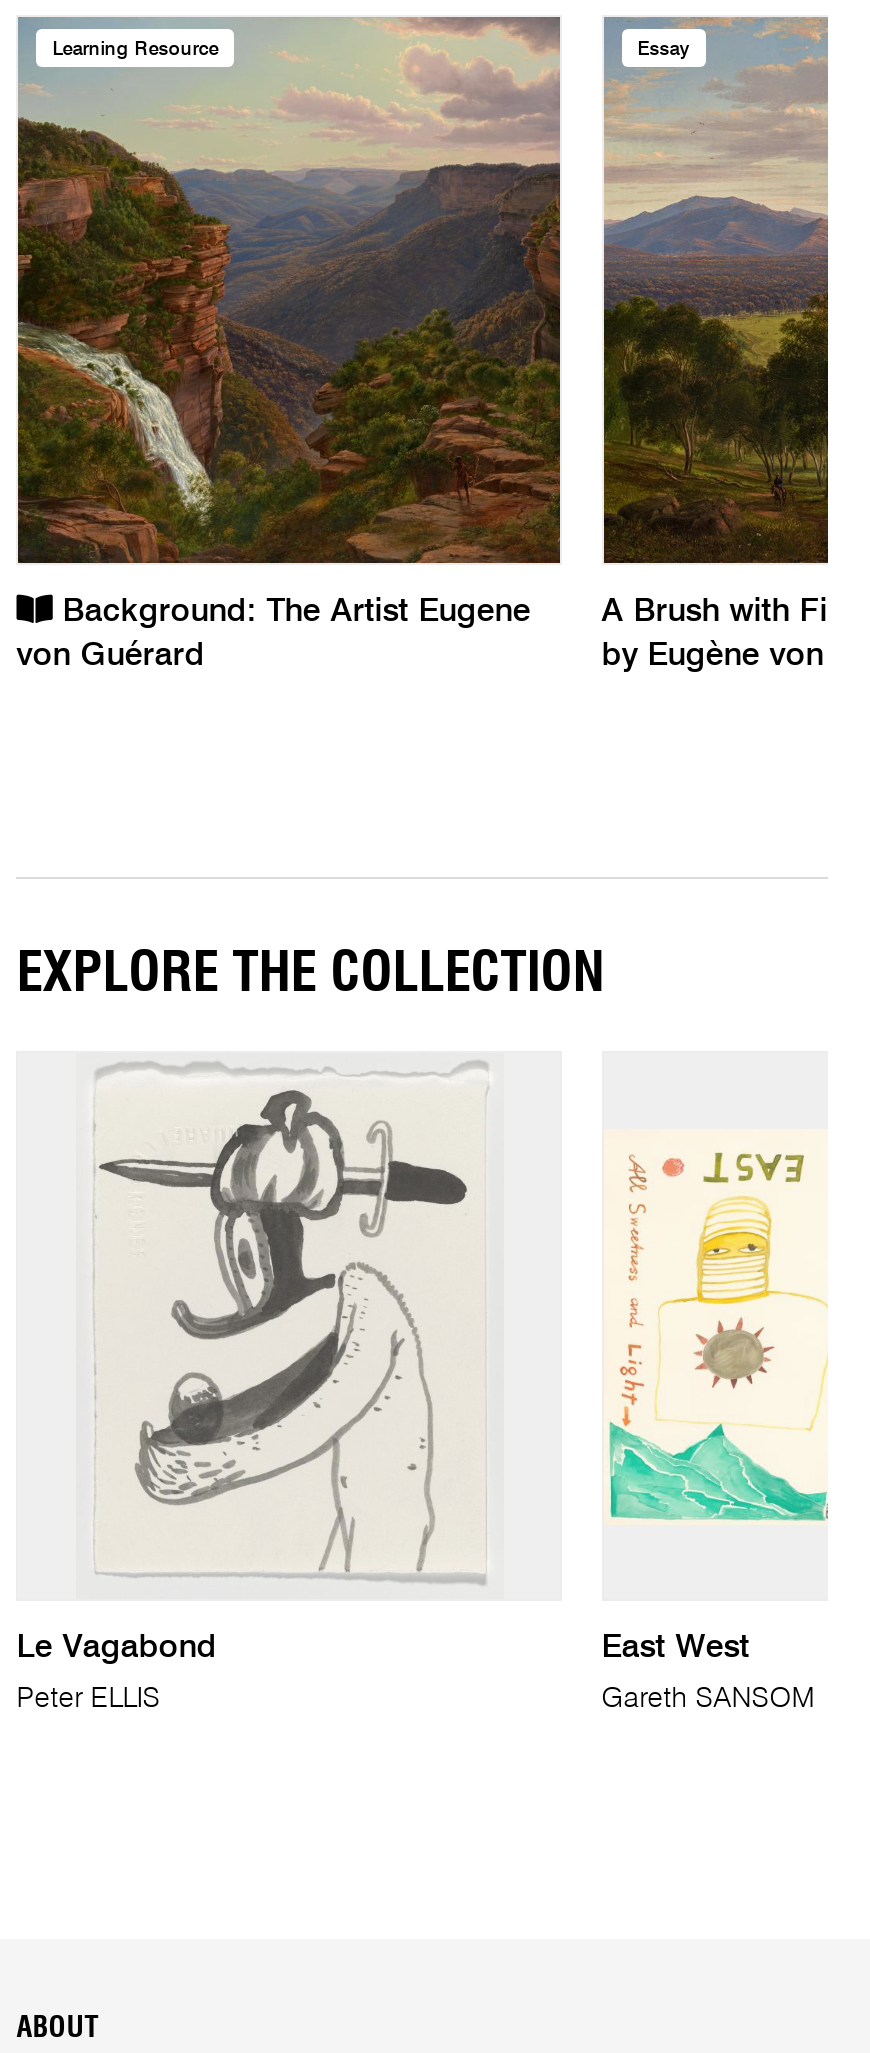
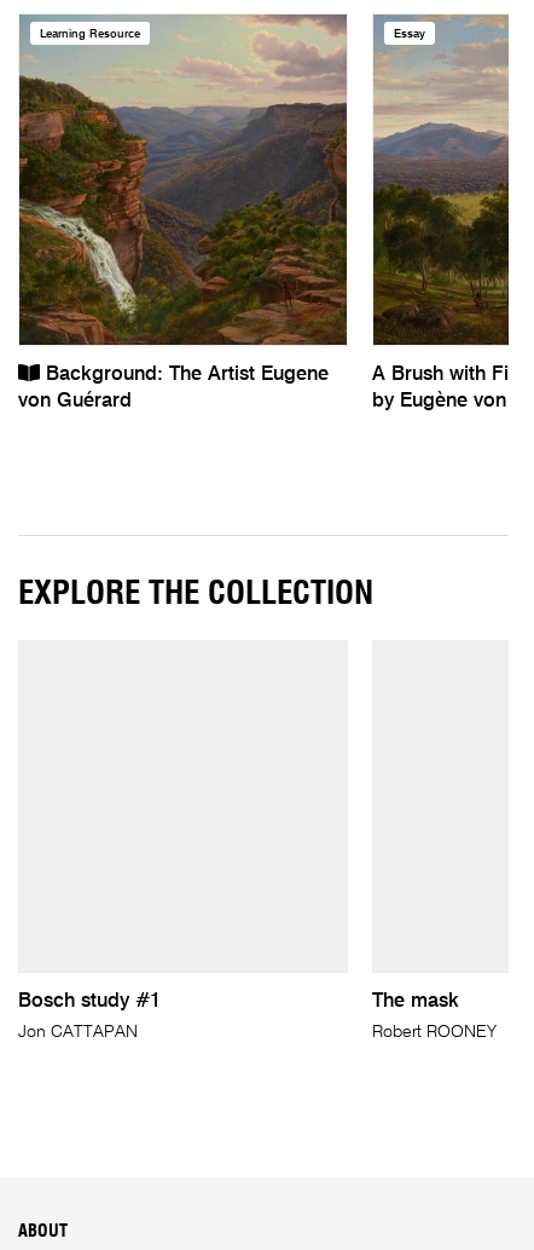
- [image]

- [image]

- Le Vagabond
+ Bosch study #1

- East West
+ The mask

- Peter ELLIS
+ Jon CATTAPAN

- Gareth SANSOM
+ Robert ROONEY
